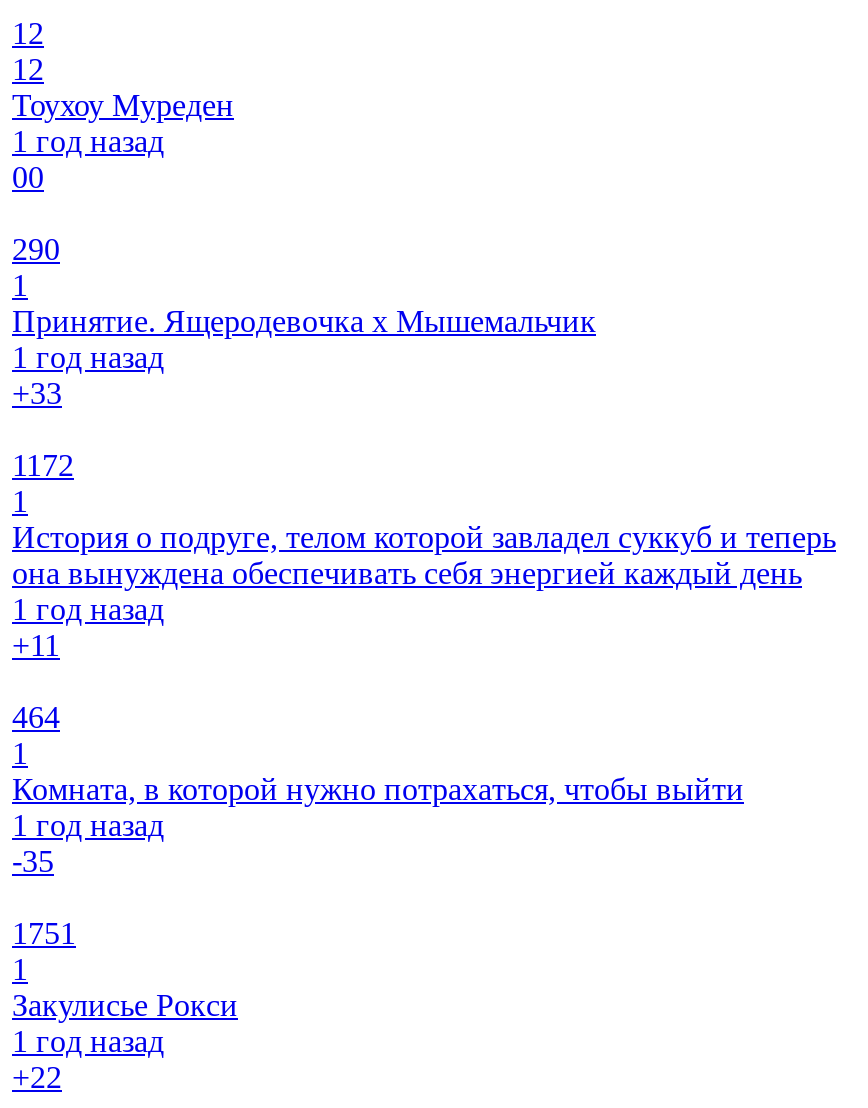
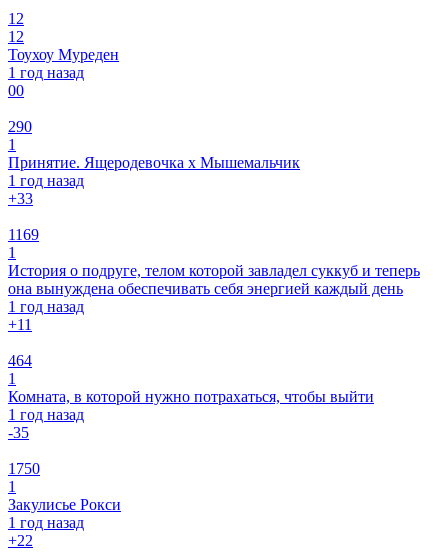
- 1172
+ 1169

- 1751
+ 1750
